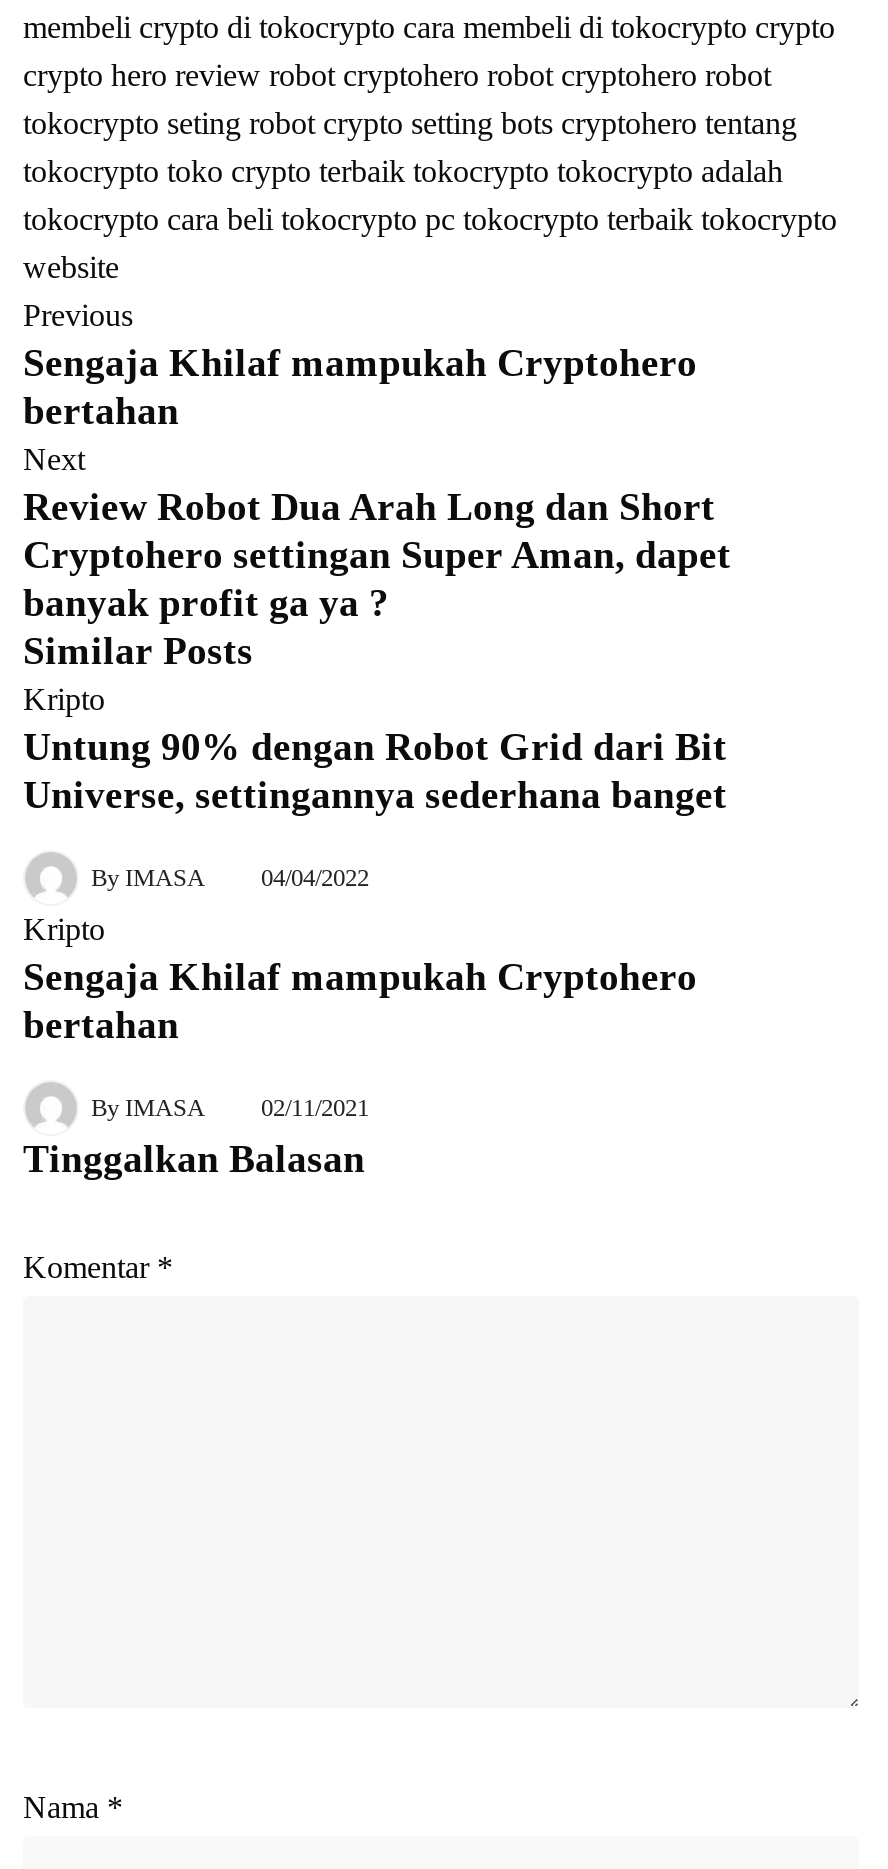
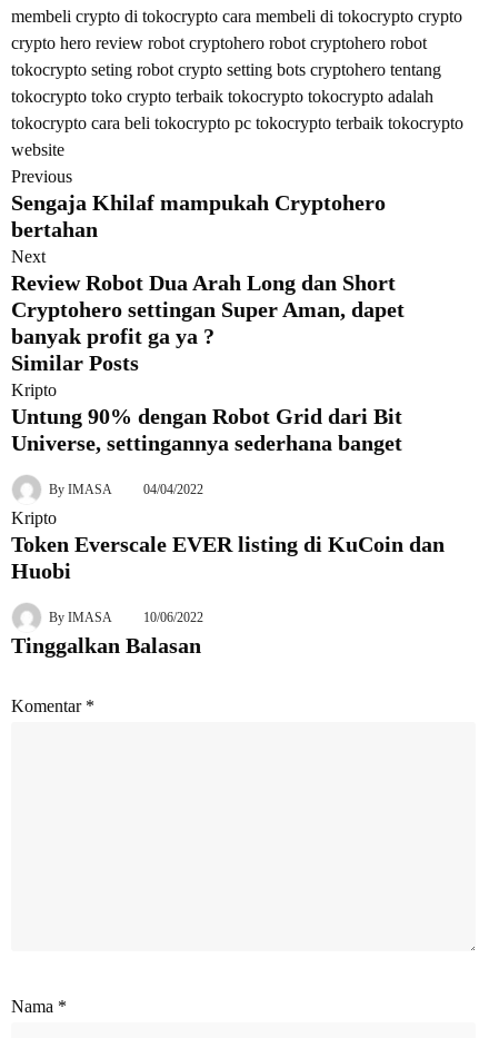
- Sengaja Khilaf mampukah Cryptohero
- bertahan
+ Token Everscale EVER listing di KuCoin dan
+ Huobi

- By IMASA 02/11/2021
+ By IMASA 10/06/2022
